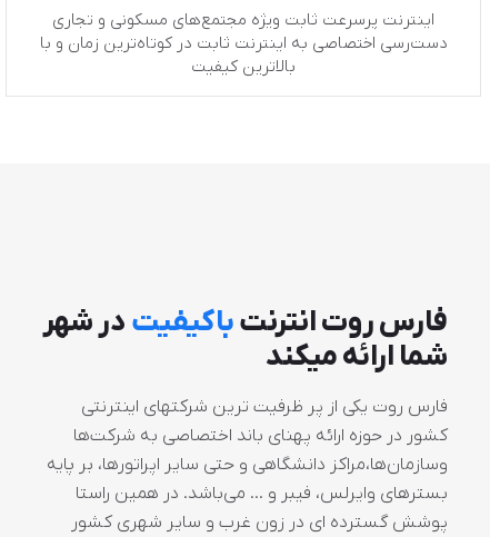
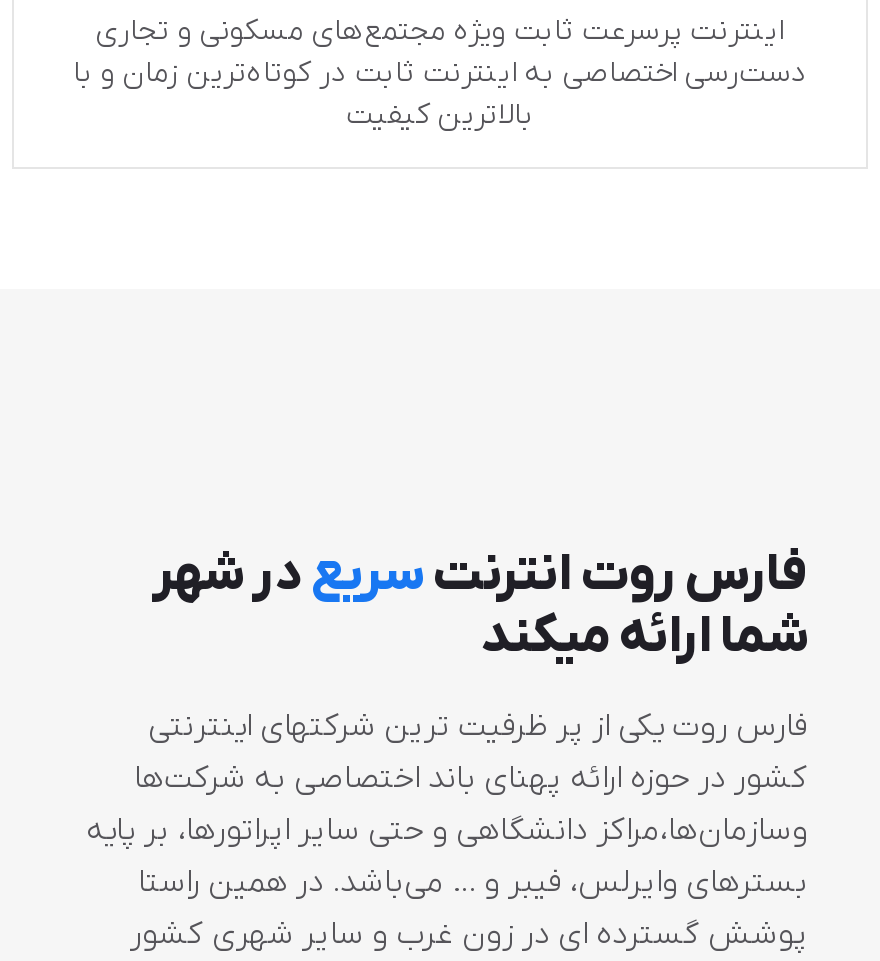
- فارس روت انترنت ب اکیفیت در شهر
+ فارس روت انترنت سریع در شهر
